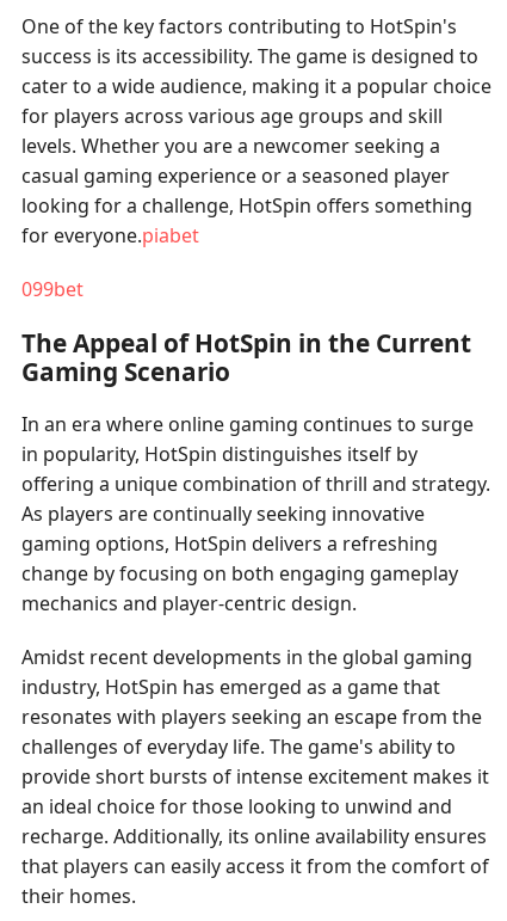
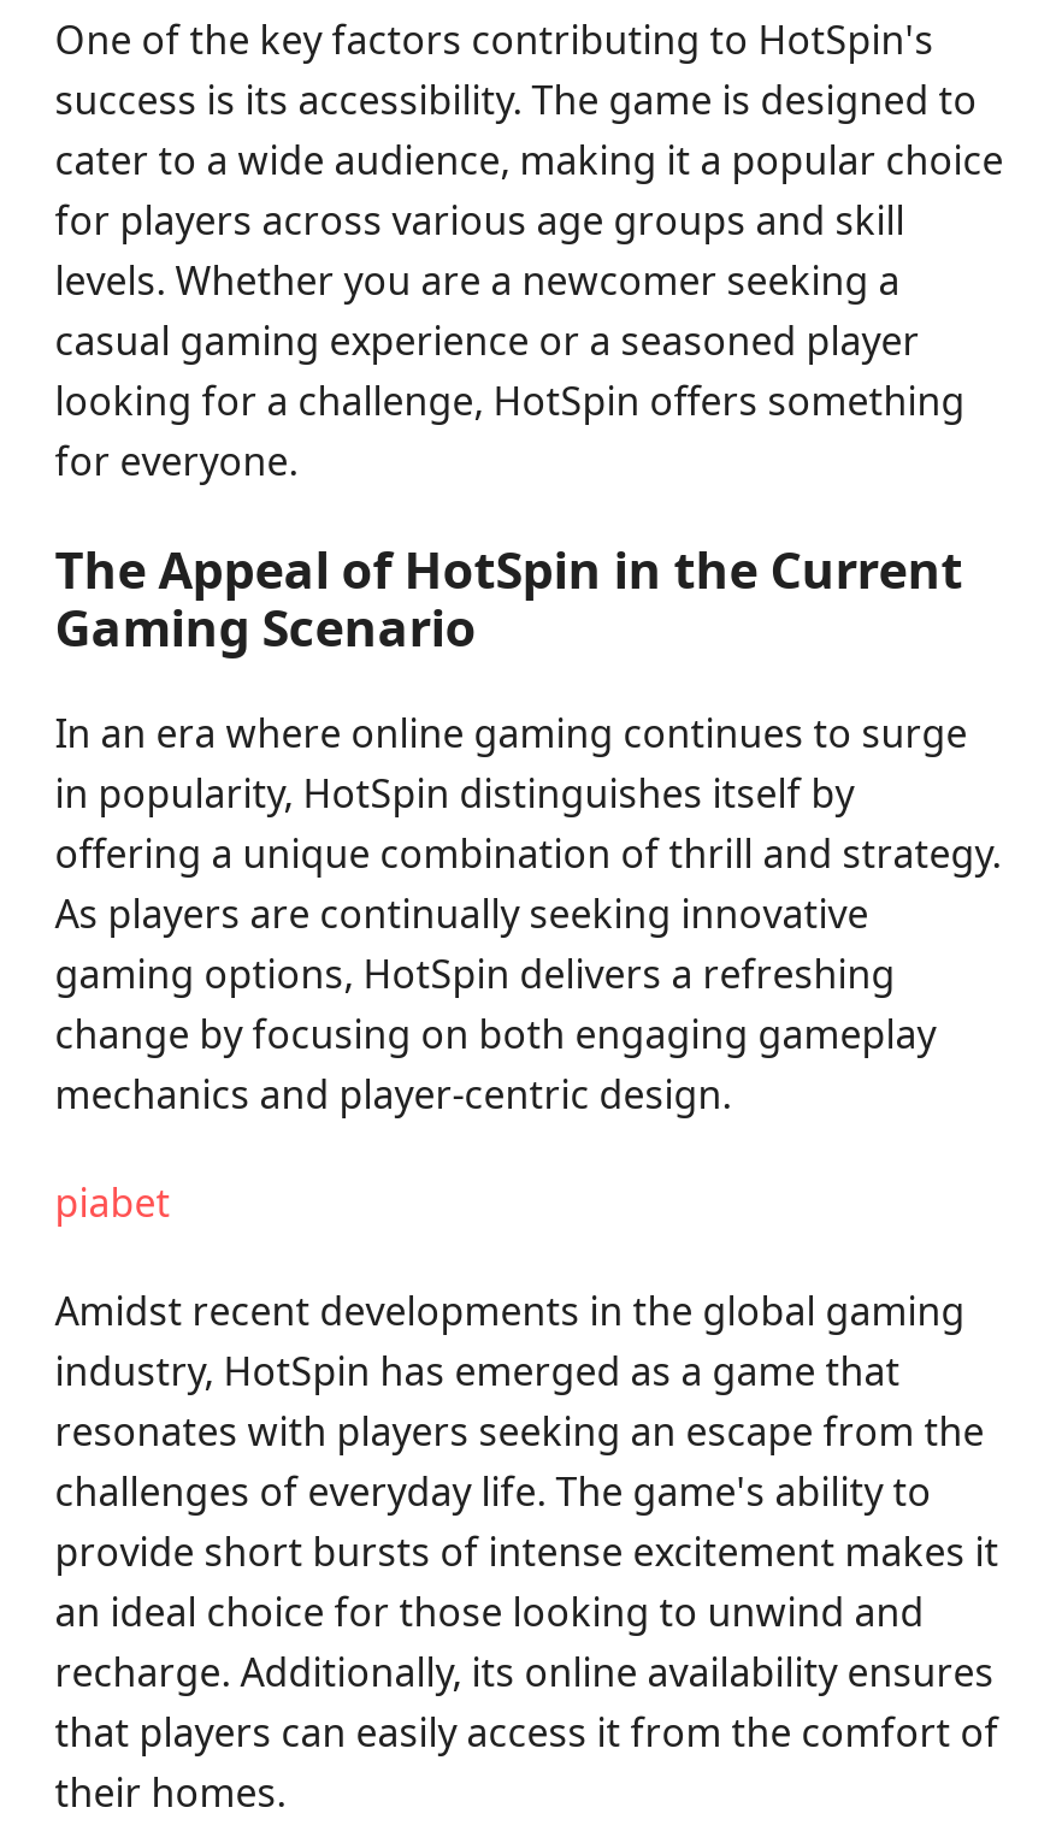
- for everyone.piabet
- 099bet
+ for everyone.

moved up: The Appeal of HotSpin in the Current | Gaming Scenario | In an era where online gaming continues to surge | ... | change by focusing on both engaging gameplay | mechanics and player-centric design.

+ piabet
